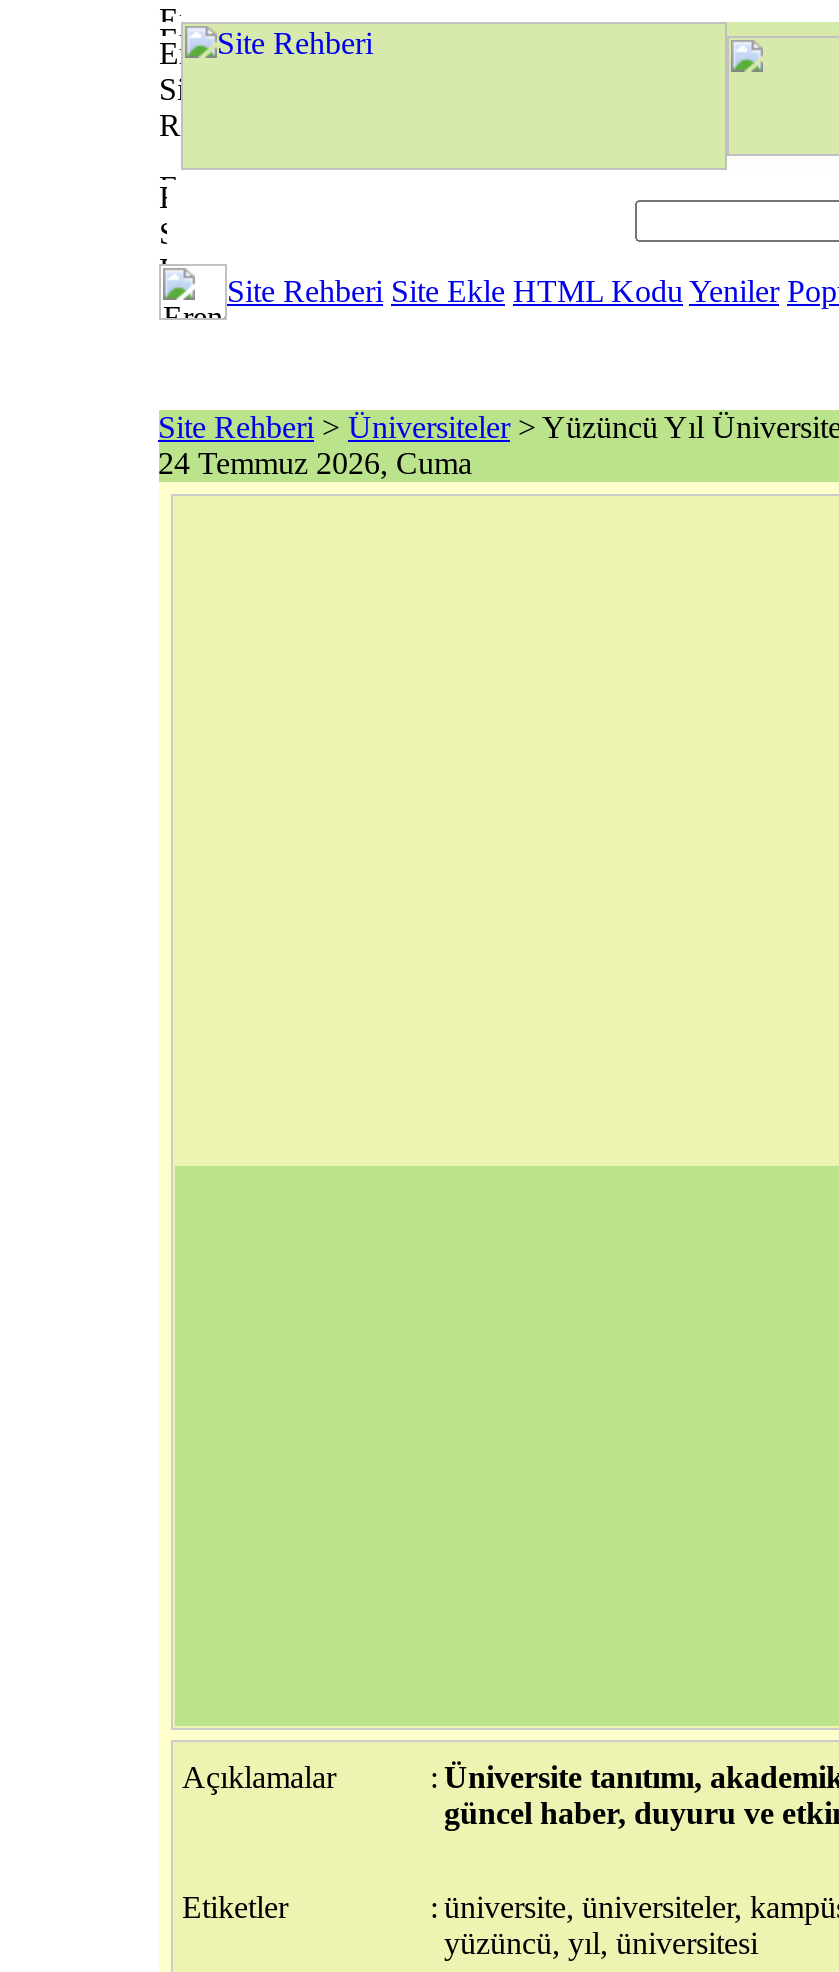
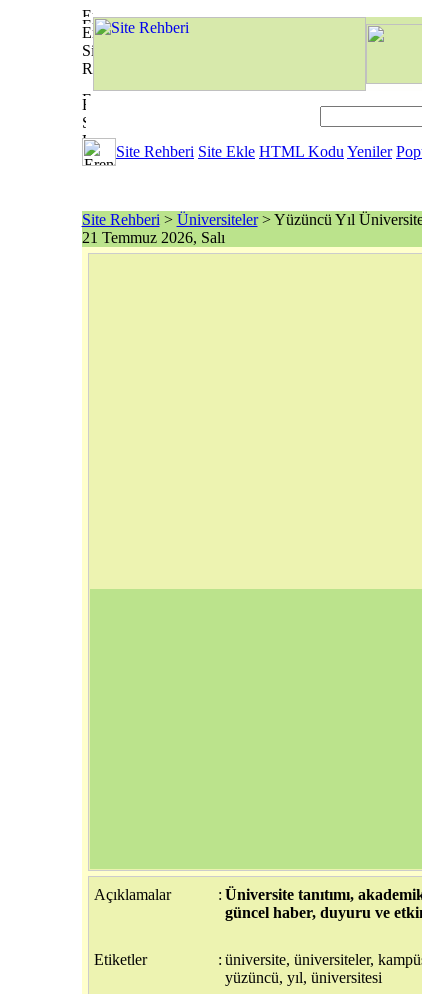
- 24 Temmuz 2026, Cuma
+ 21 Temmuz 2026, Salı
